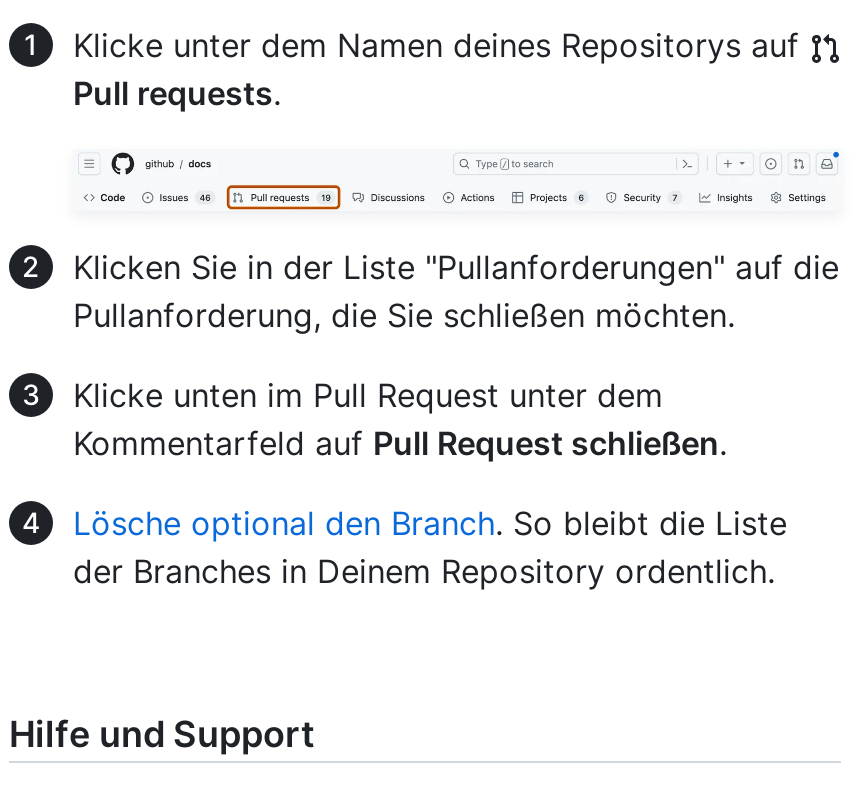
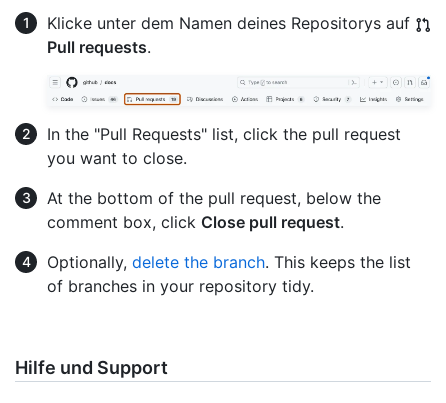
- Klicken Sie in der Liste "Pullanforderungen" auf die
- Pullanforderung, die Sie schließen möchten.
+ In the "Pull Requests" list, click the pull request
+ you want to close.

- Klicke unten im Pull Request unter dem
- Kommentarfeld auf Pull Request schließen.
+ At the bottom of the pull request, below the
+ comment box, click Close pull request.

- Lösche optional den Branch. So bleibt die Liste
- der Branches in Deinem Repository ordentlich.
+ Optionally, delete the branch. This keeps the list
+ of branches in your repository tidy.
